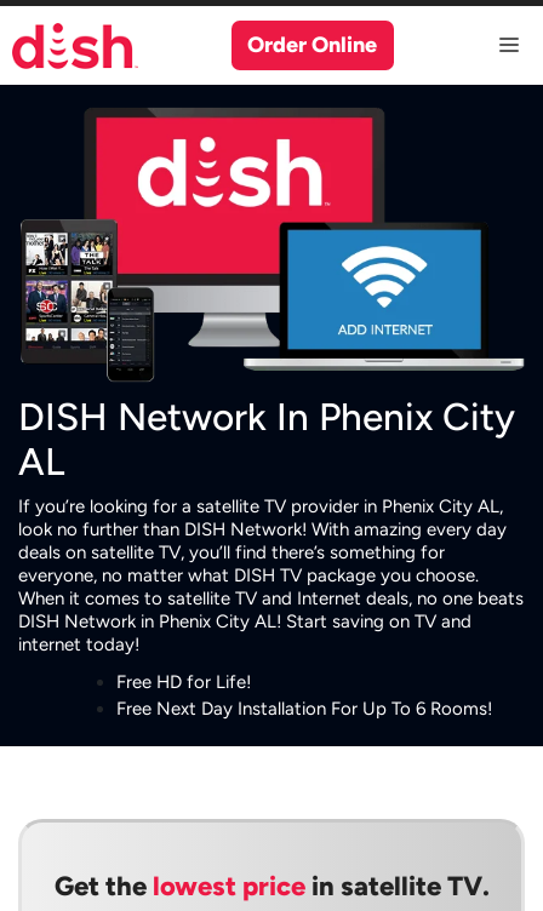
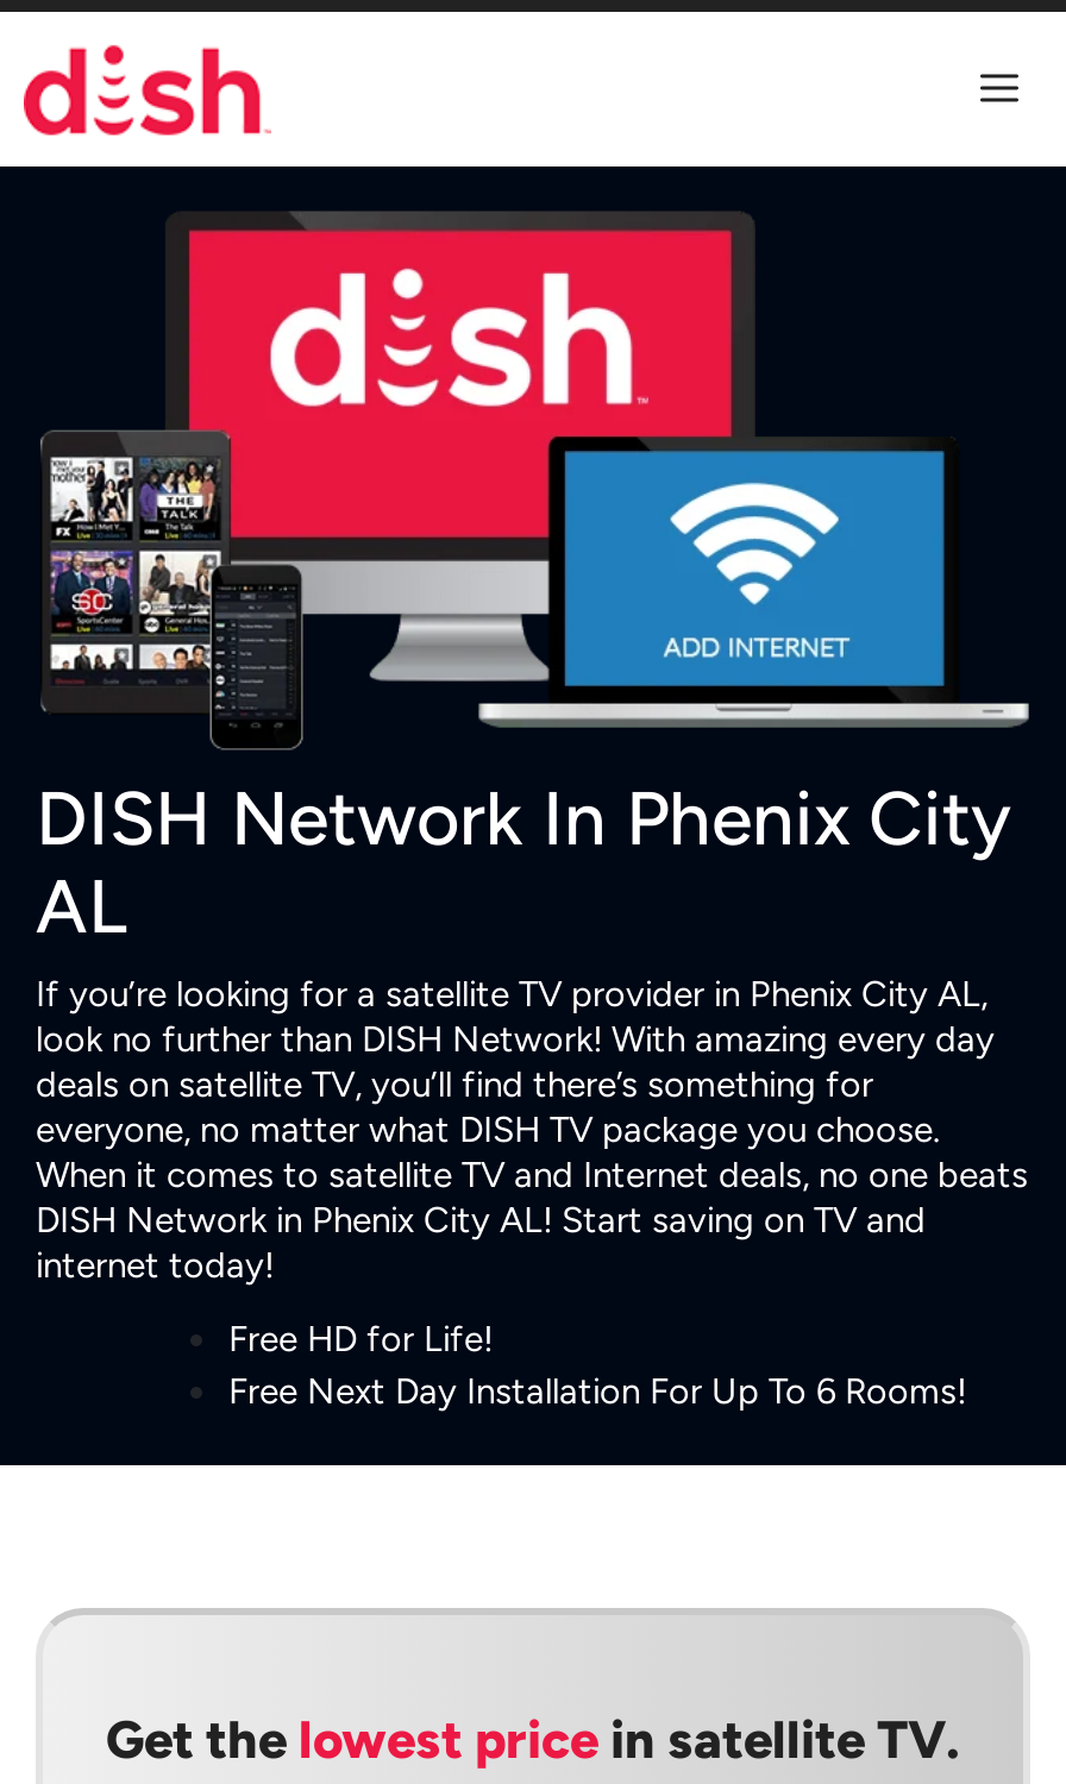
- Order Online
